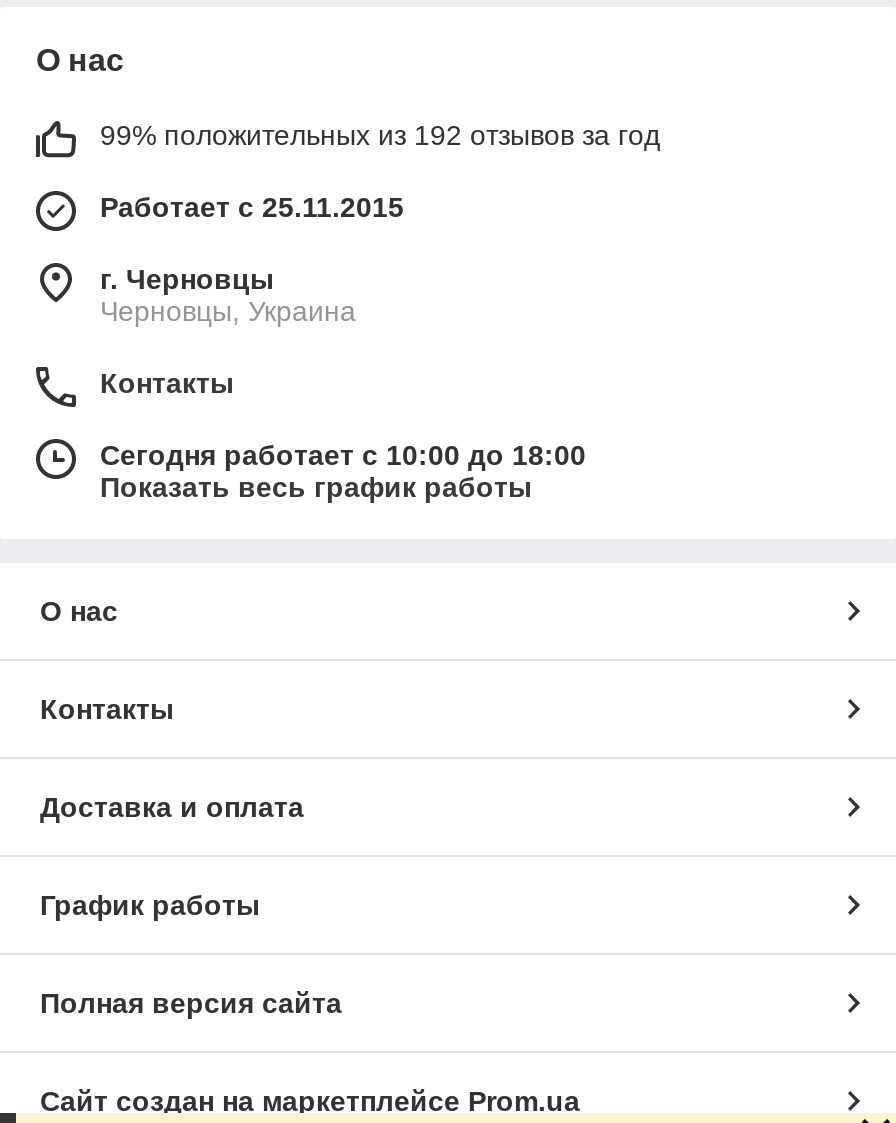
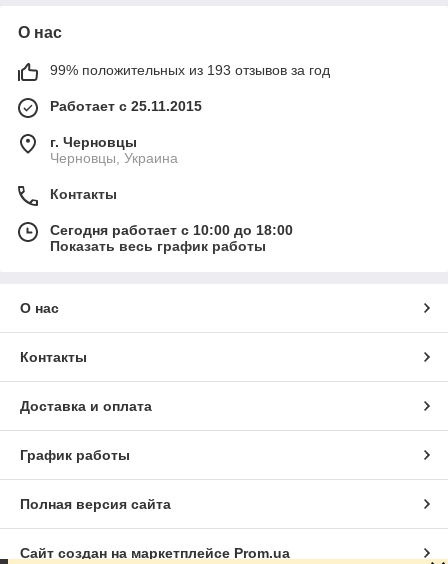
- 99% положительных из 192 отзывов за год
+ 99% положительных из 193 отзывов за год
